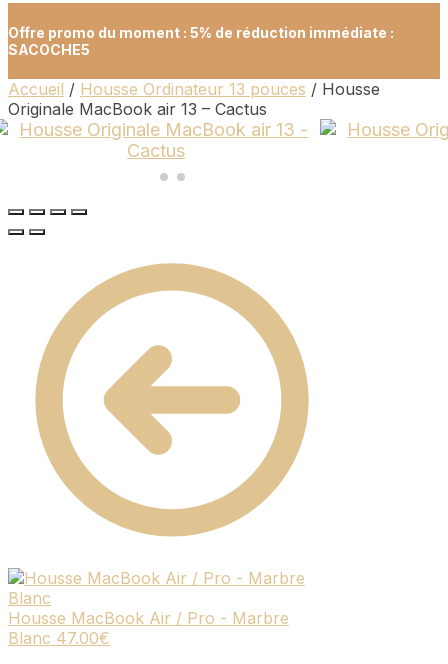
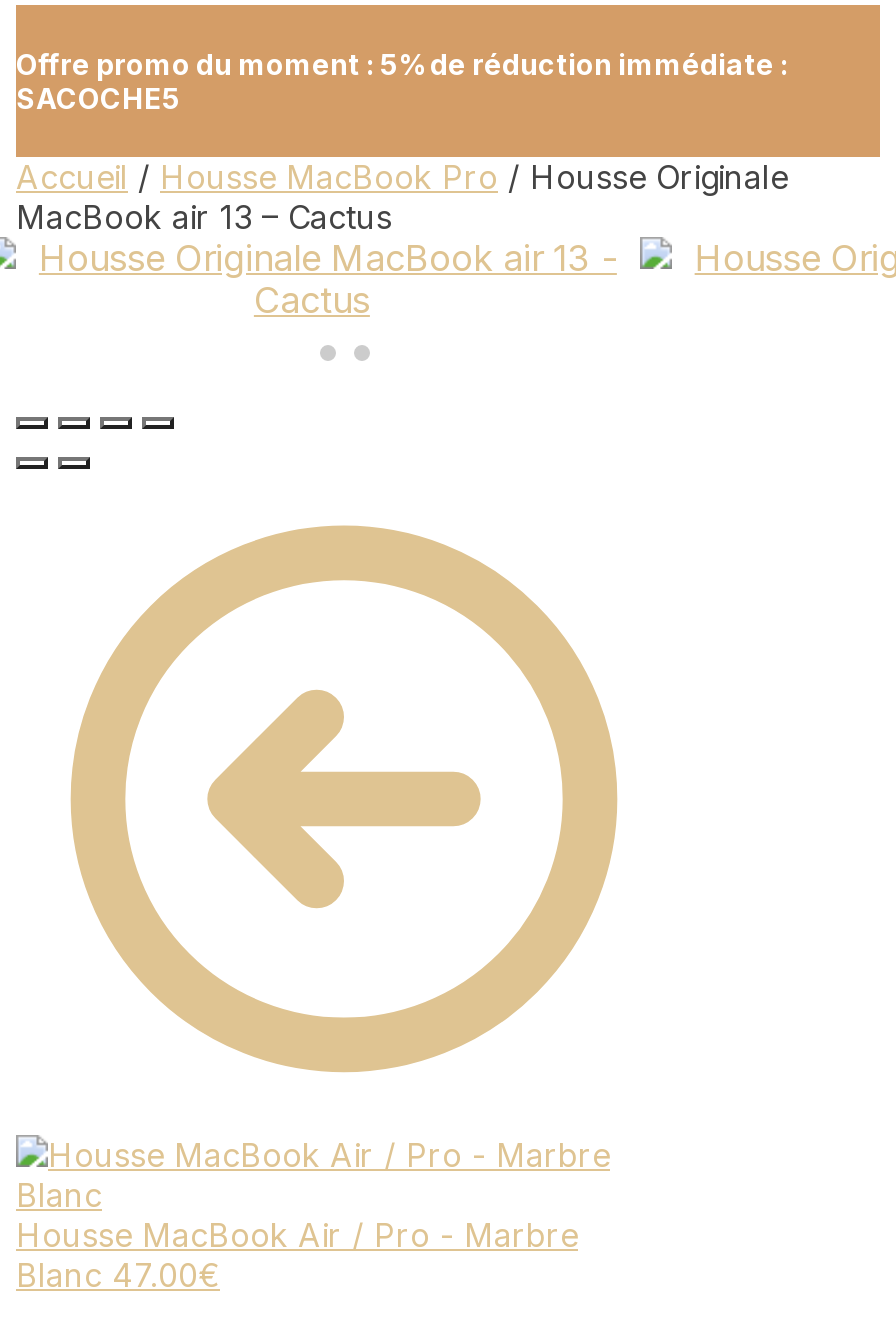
- Accueil/Housse Ordinateur 13 pouces/Housse
- Originale MacBook air 13 – Cactus
+ Accueil/Housse MacBook Pro/Housse Originale
+ MacBook air 13 – Cactus
